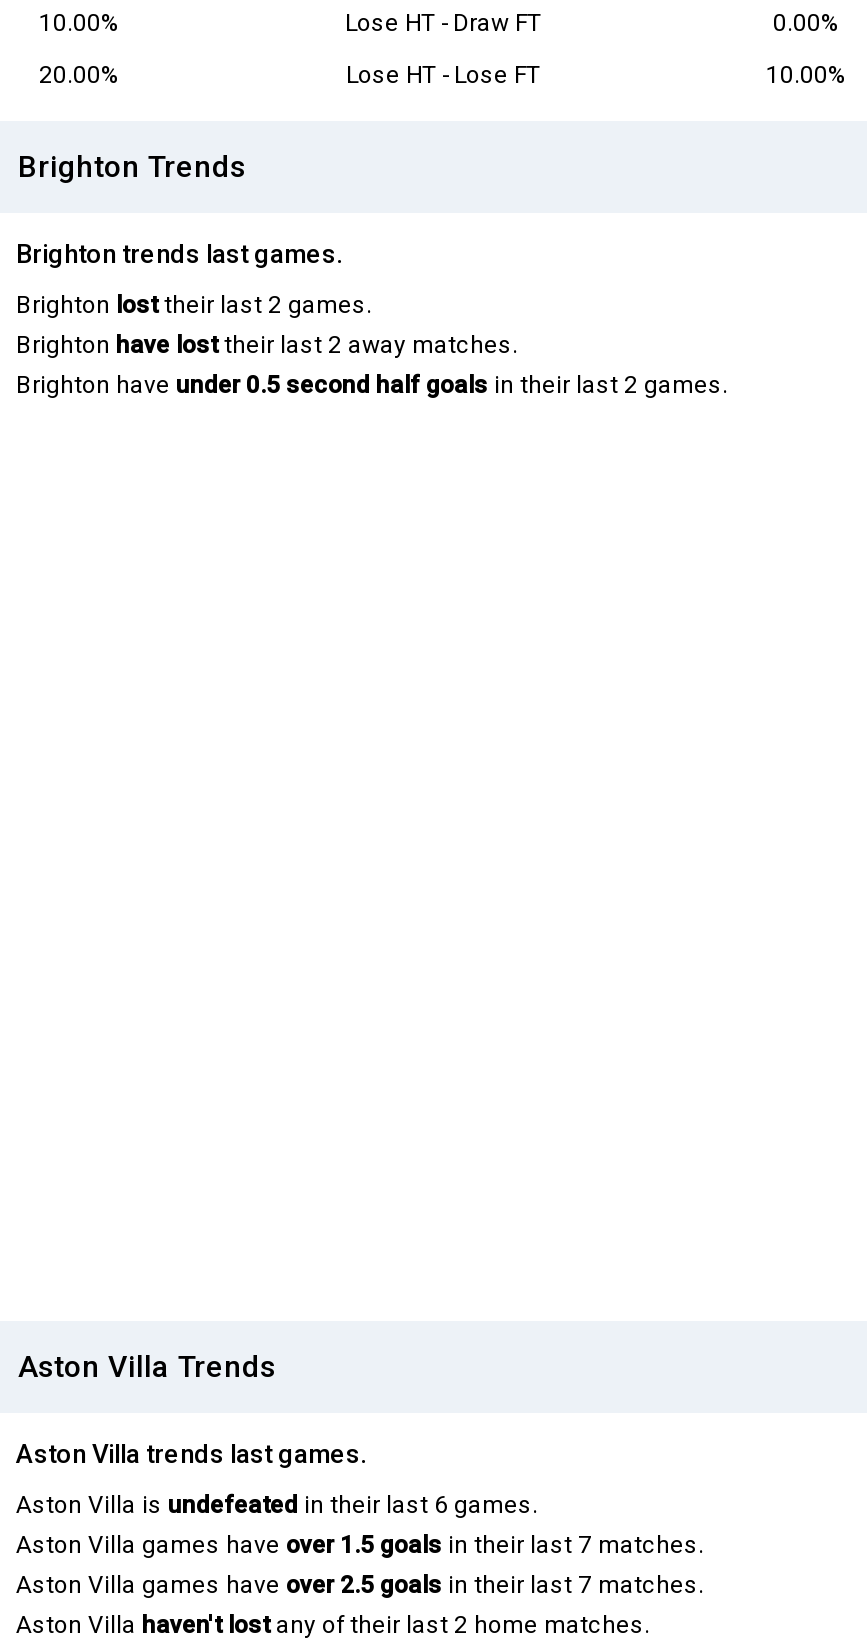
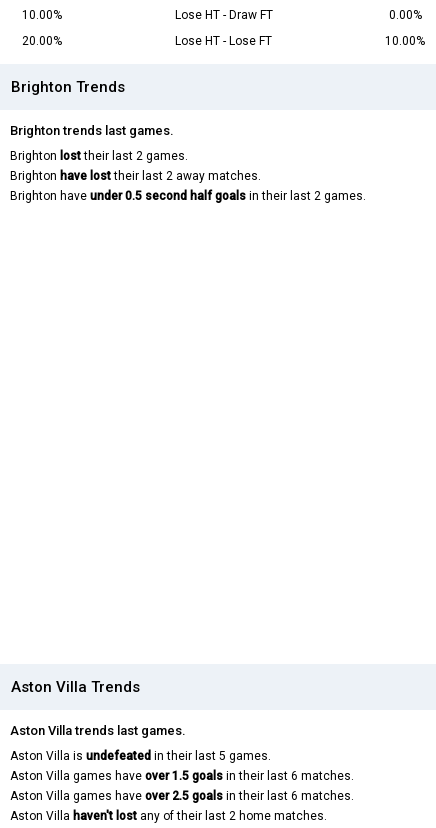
- Aston Villa is undefeated in their last 6 games.
+ Aston Villa is undefeated in their last 5 games.

- Aston Villa games have over 1.5 goals in their last 7 matches.
+ Aston Villa games have over 1.5 goals in their last 6 matches.

- Aston Villa games have over 2.5 goals in their last 7 matches.
+ Aston Villa games have over 2.5 goals in their last 6 matches.
